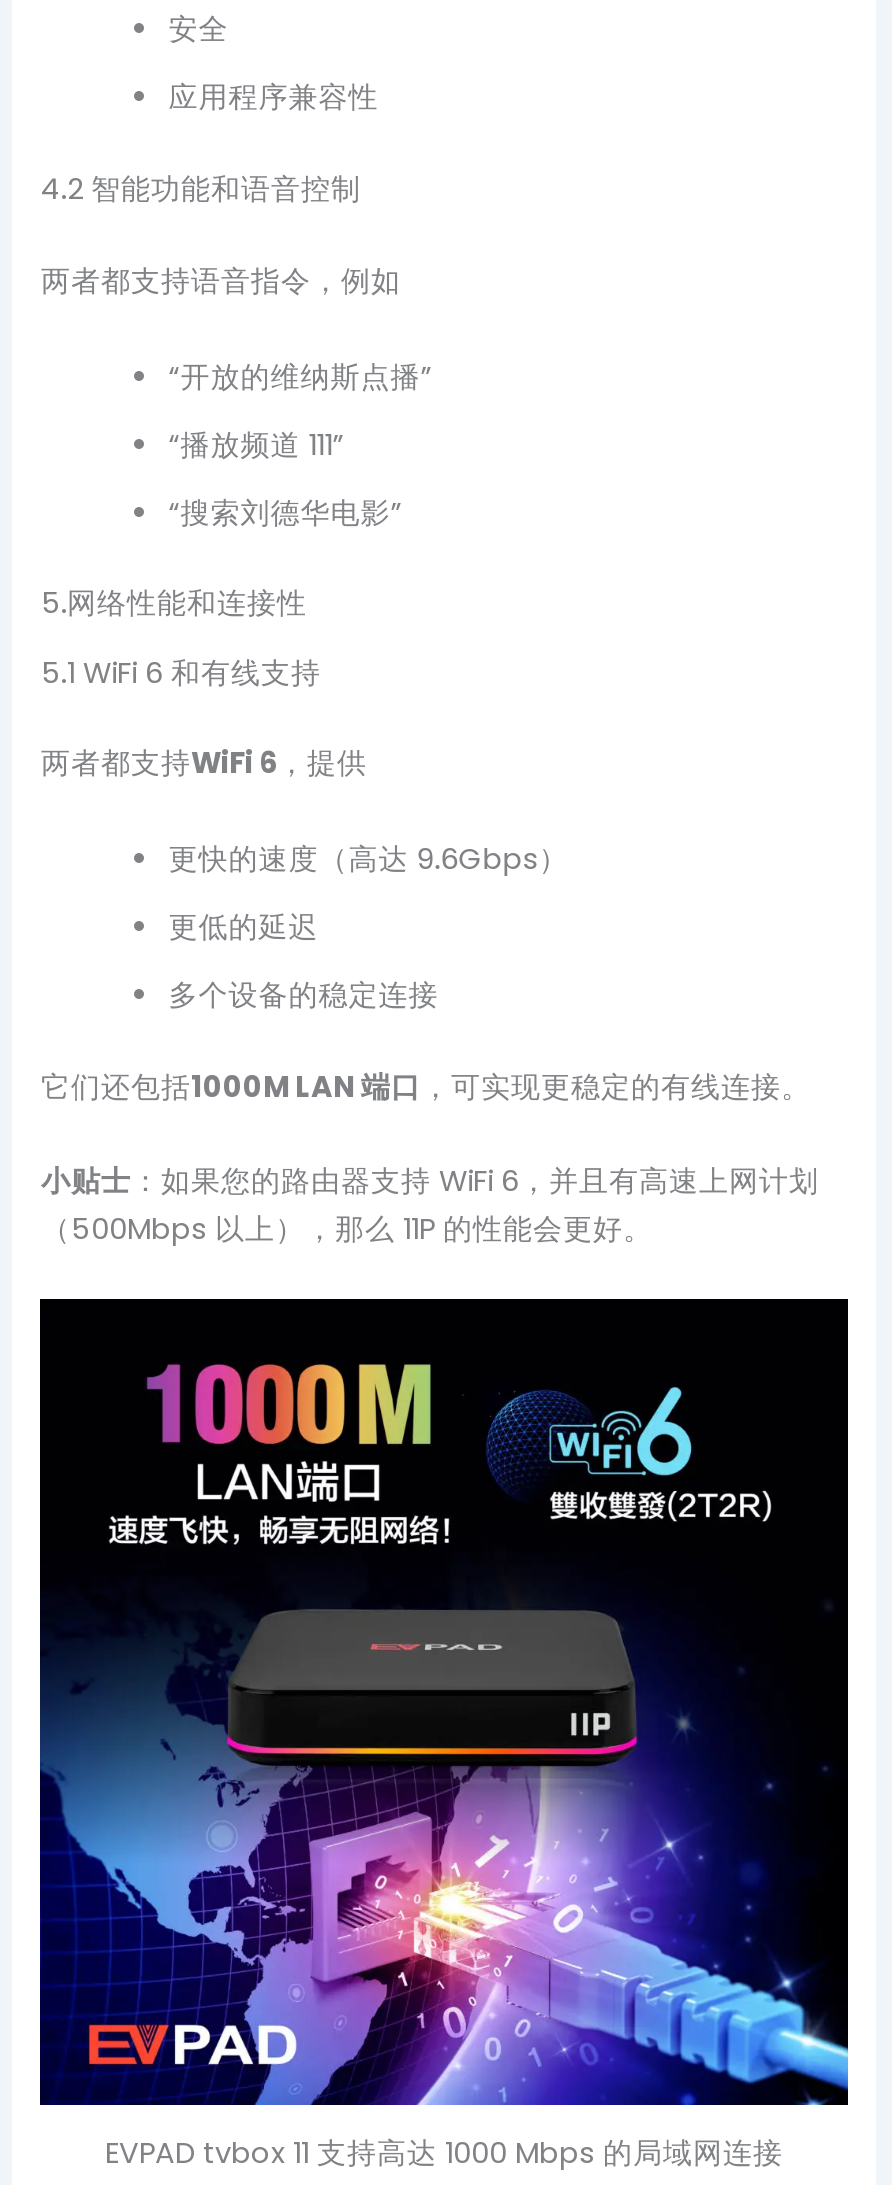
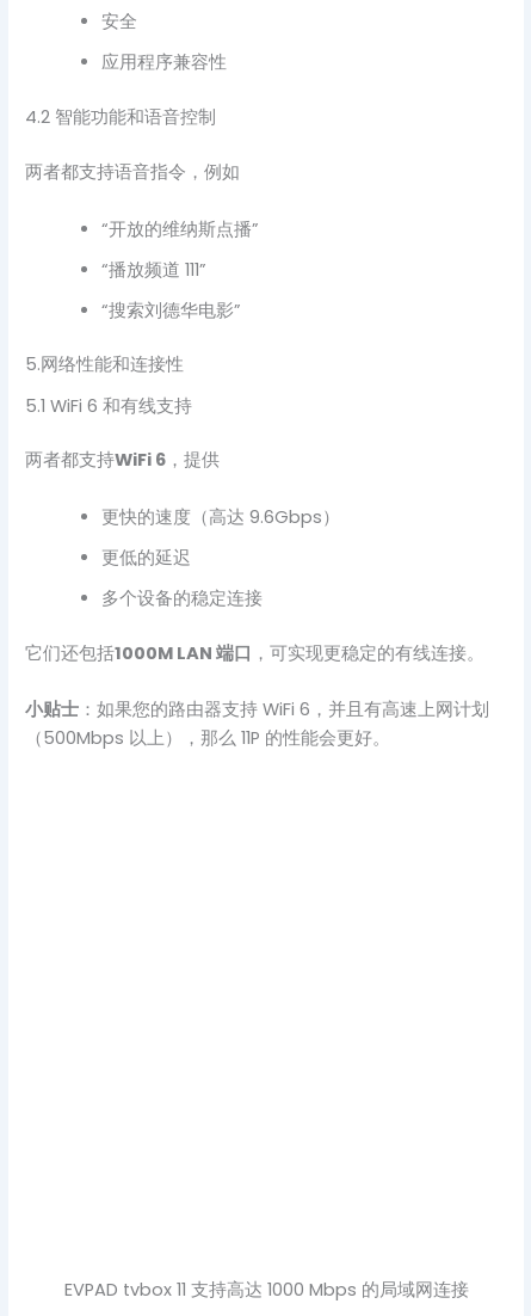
- [image]
